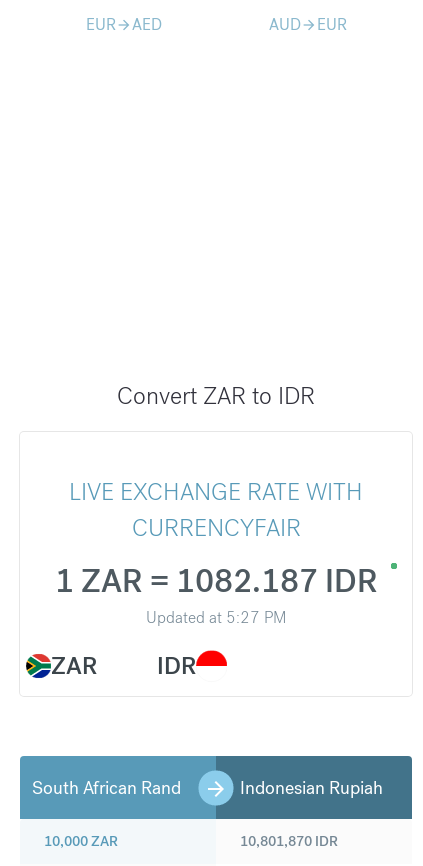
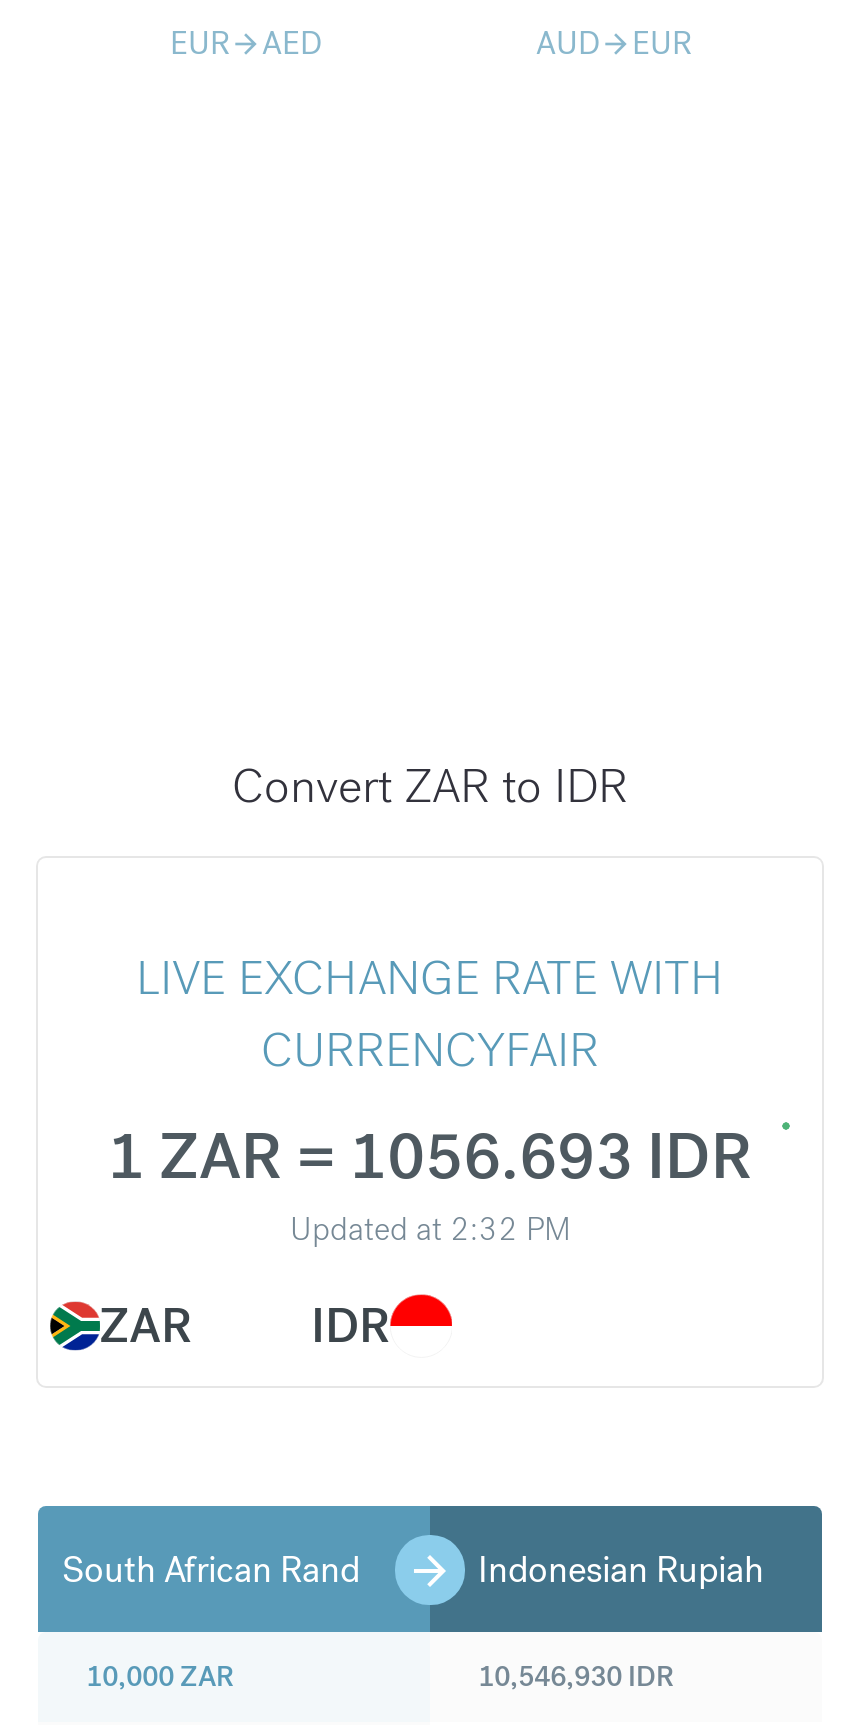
- 1 ZAR = 1082.187 IDR
+ 1 ZAR = 1056.693 IDR

- Updated at 5:27 PM
+ Updated at 2:32 PM

- 10,801,870 IDR
+ 10,546,930 IDR
